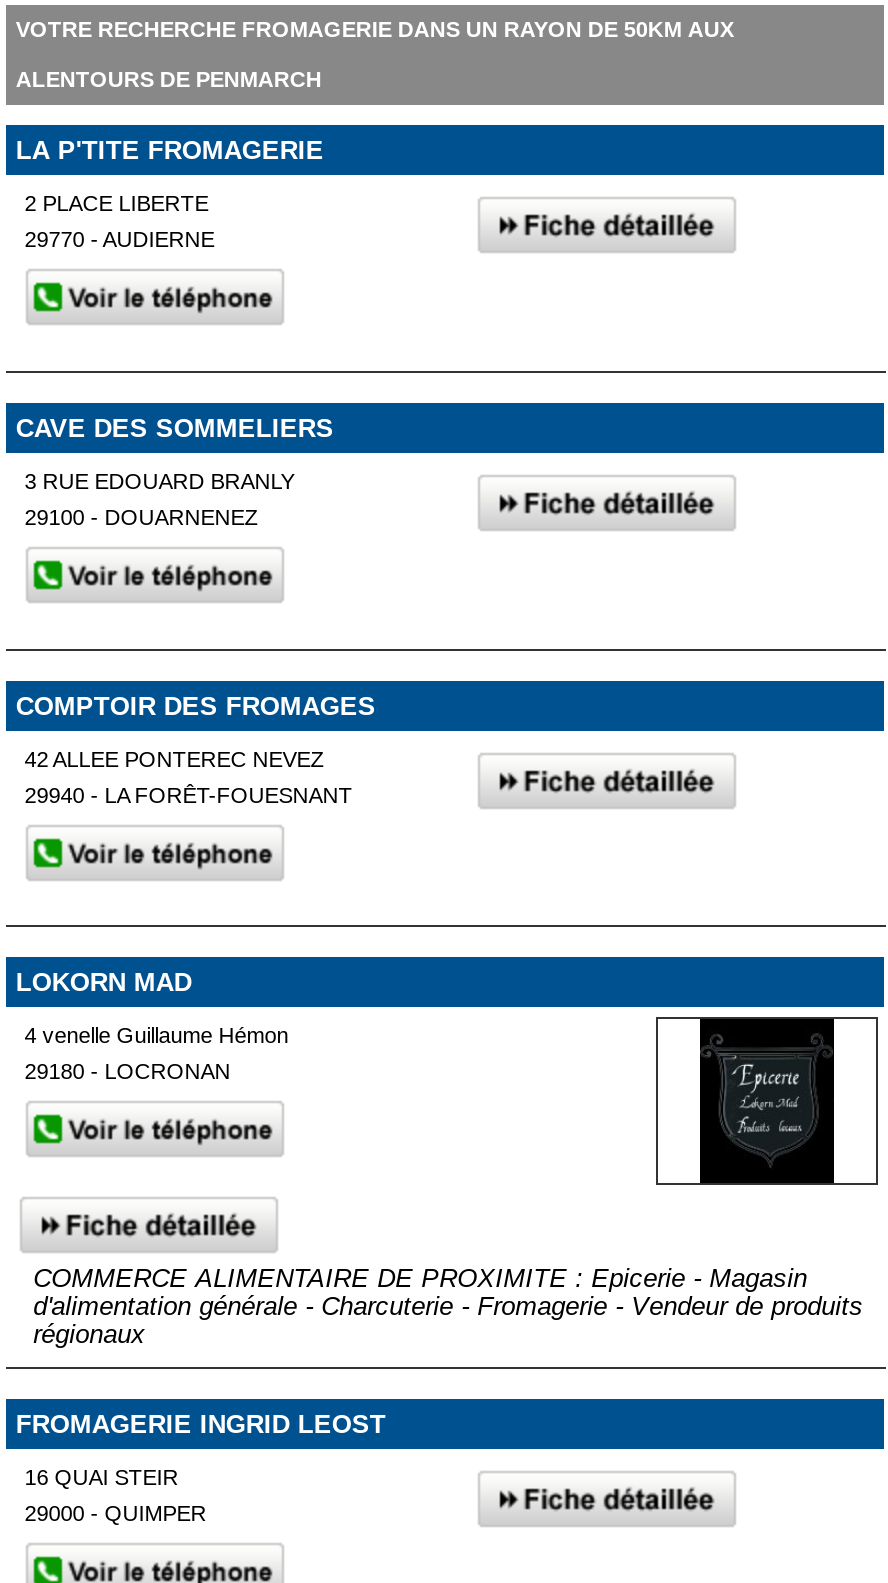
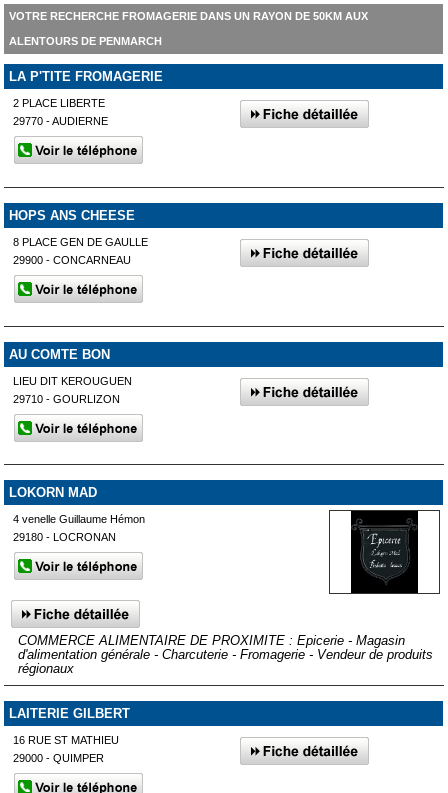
- CAVE DES SOMMELIERS
+ HOPS ANS CHEESE

- 3 RUE EDOUARD BRANLY
+ 8 PLACE GEN DE GAULLE

- 29100 - DOUARNENEZ
+ 29900 - CONCARNEAU

- COMPTOIR DES FROMAGES
+ AU COMTE BON

- 42 ALLEE PONTEREC NEVEZ
+ LIEU DIT KEROUGUEN

- 29940 - LA FORÊT-FOUESNANT
+ 29710 - GOURLIZON

- FROMAGERIE INGRID LEOST
+ LAITERIE GILBERT

- 16 QUAI STEIR
+ 16 RUE ST MATHIEU
